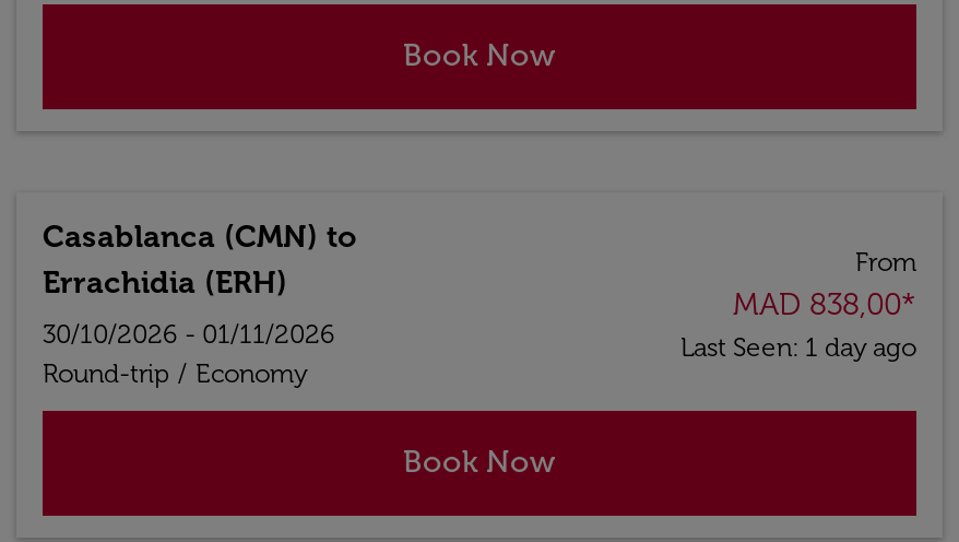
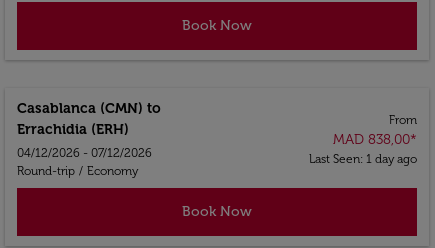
- 30/10/2026 - 01/11/2026
+ 04/12/2026 - 07/12/2026
